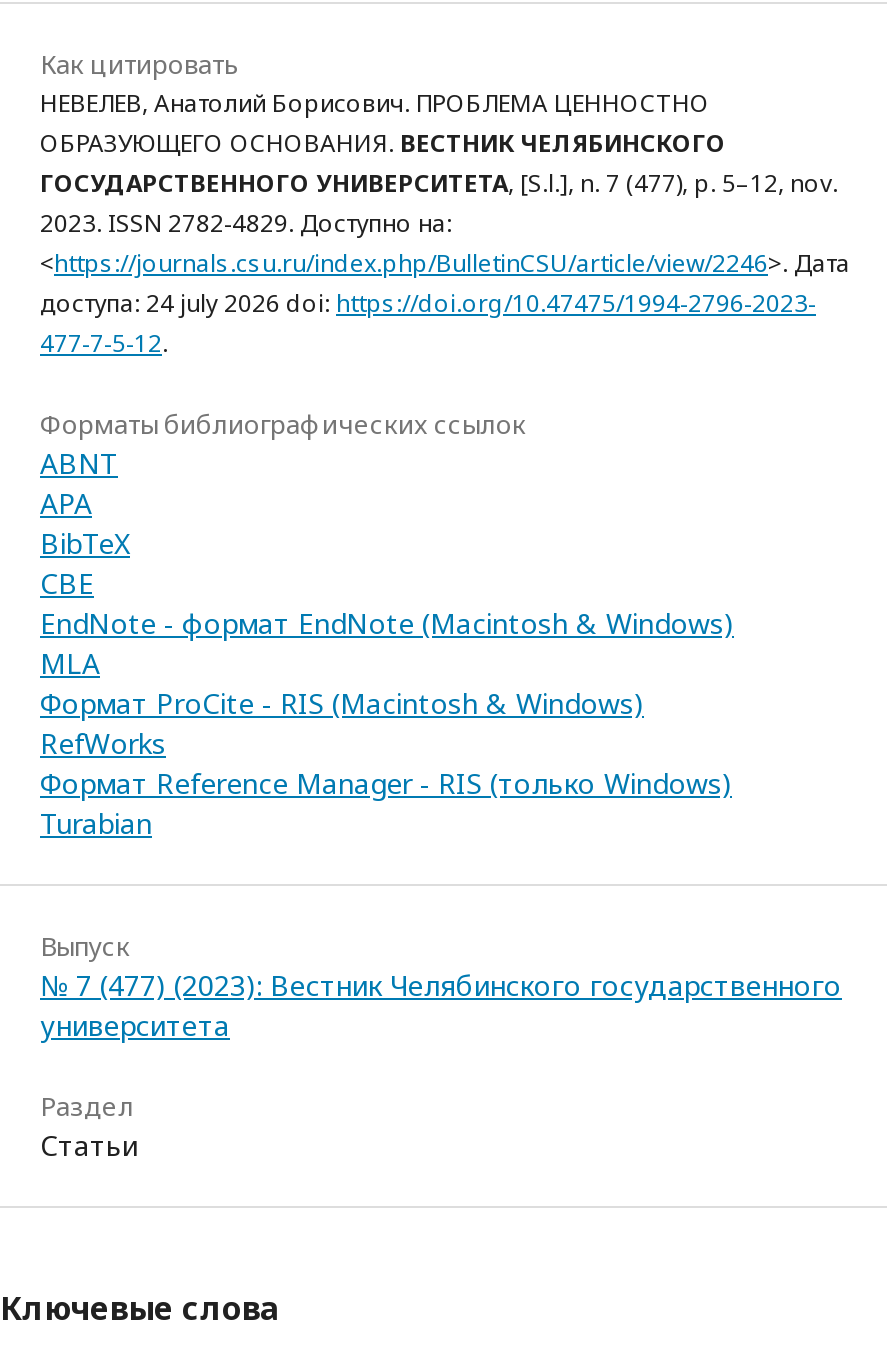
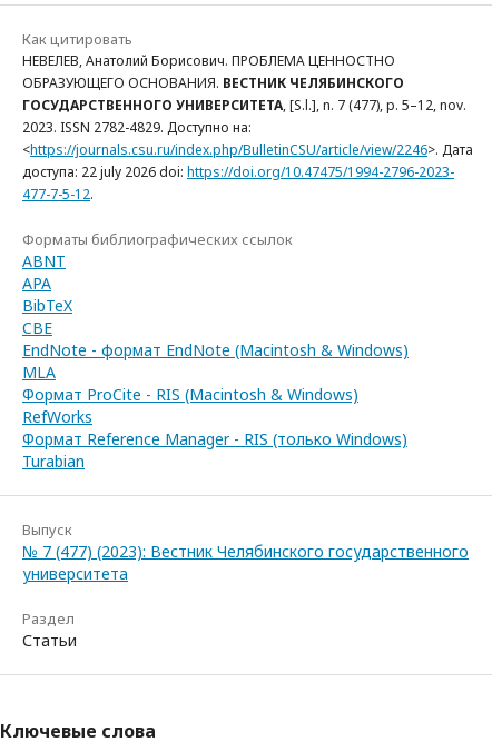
- доступа: 24 july 2026 doi: https://doi.org/10.47475/1994-2796-2023-
+ доступа: 22 july 2026 doi: https://doi.org/10.47475/1994-2796-2023-
